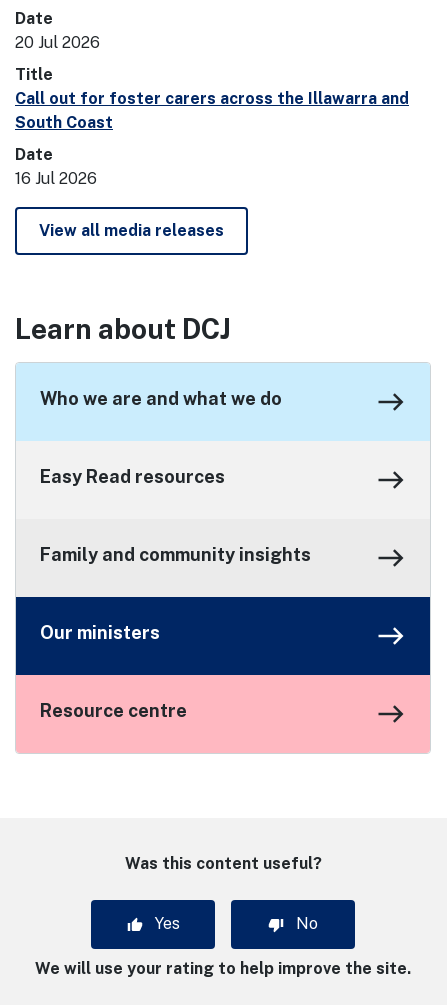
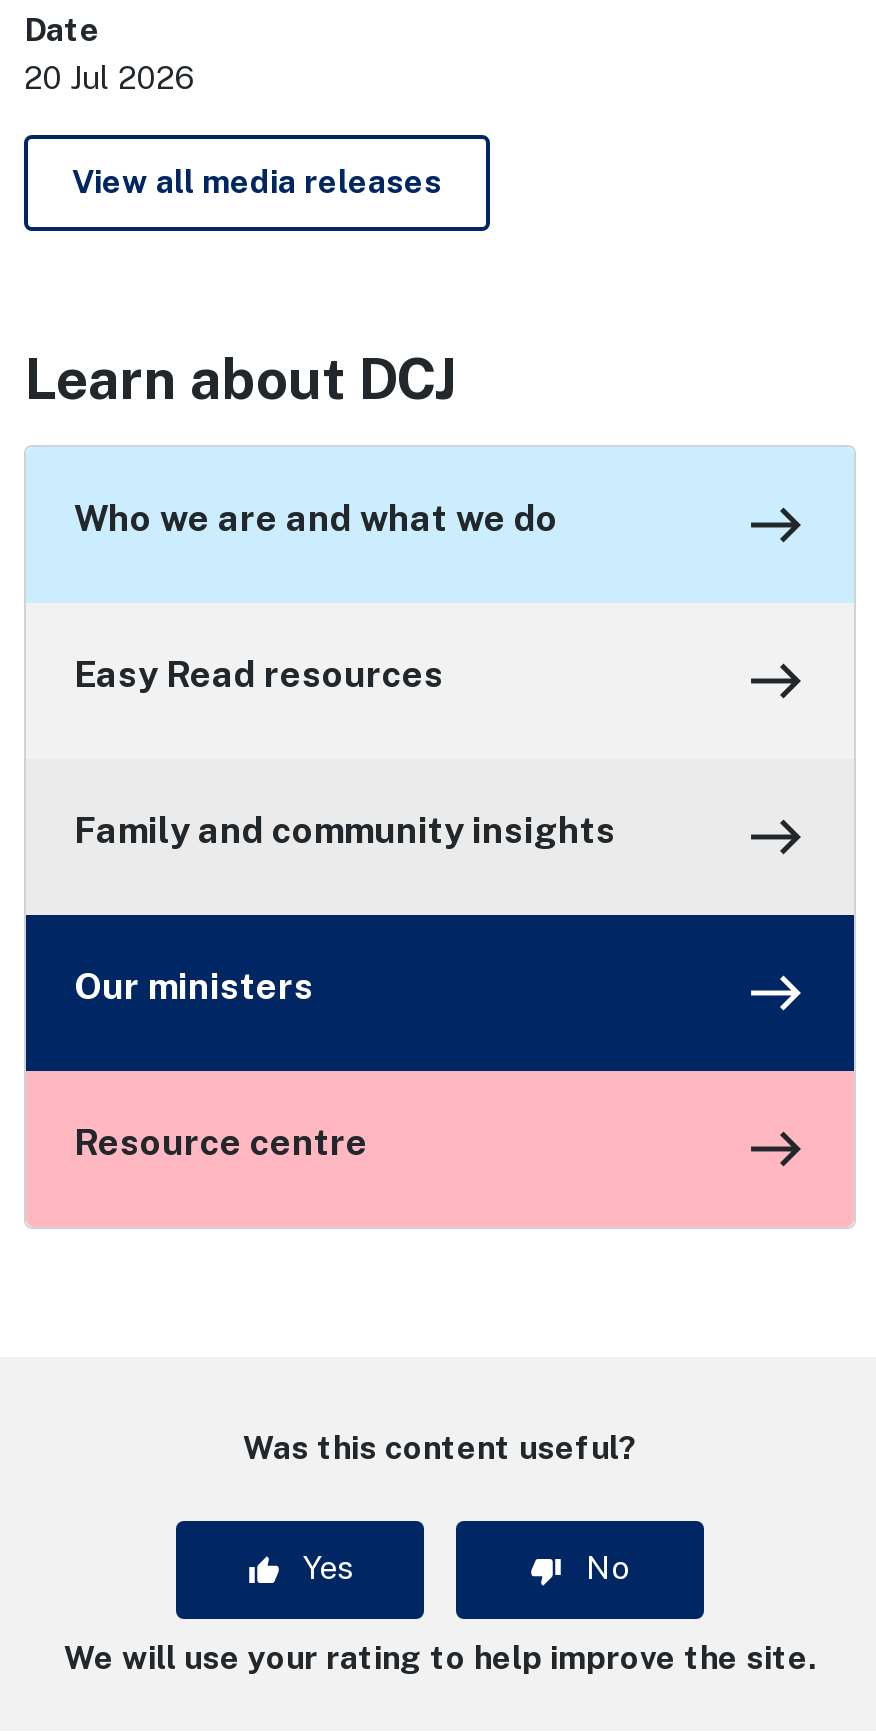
- Title
- Call out for foster carers across the Illawarra and
- South Coast
- Date
- 16 Jul 2026
